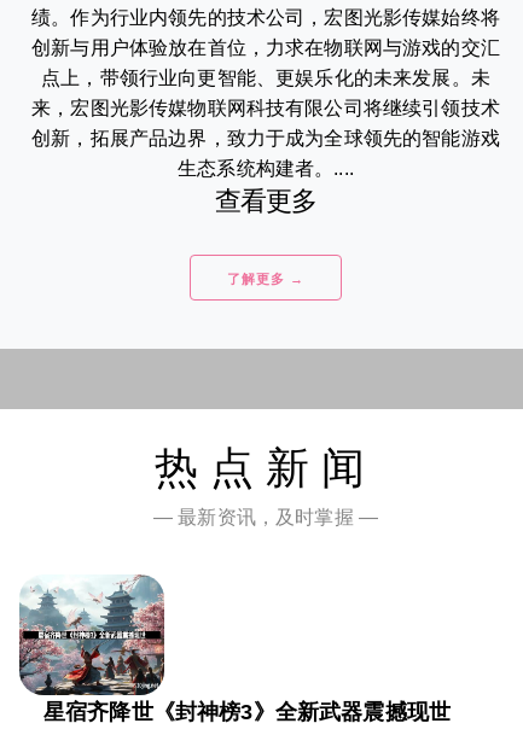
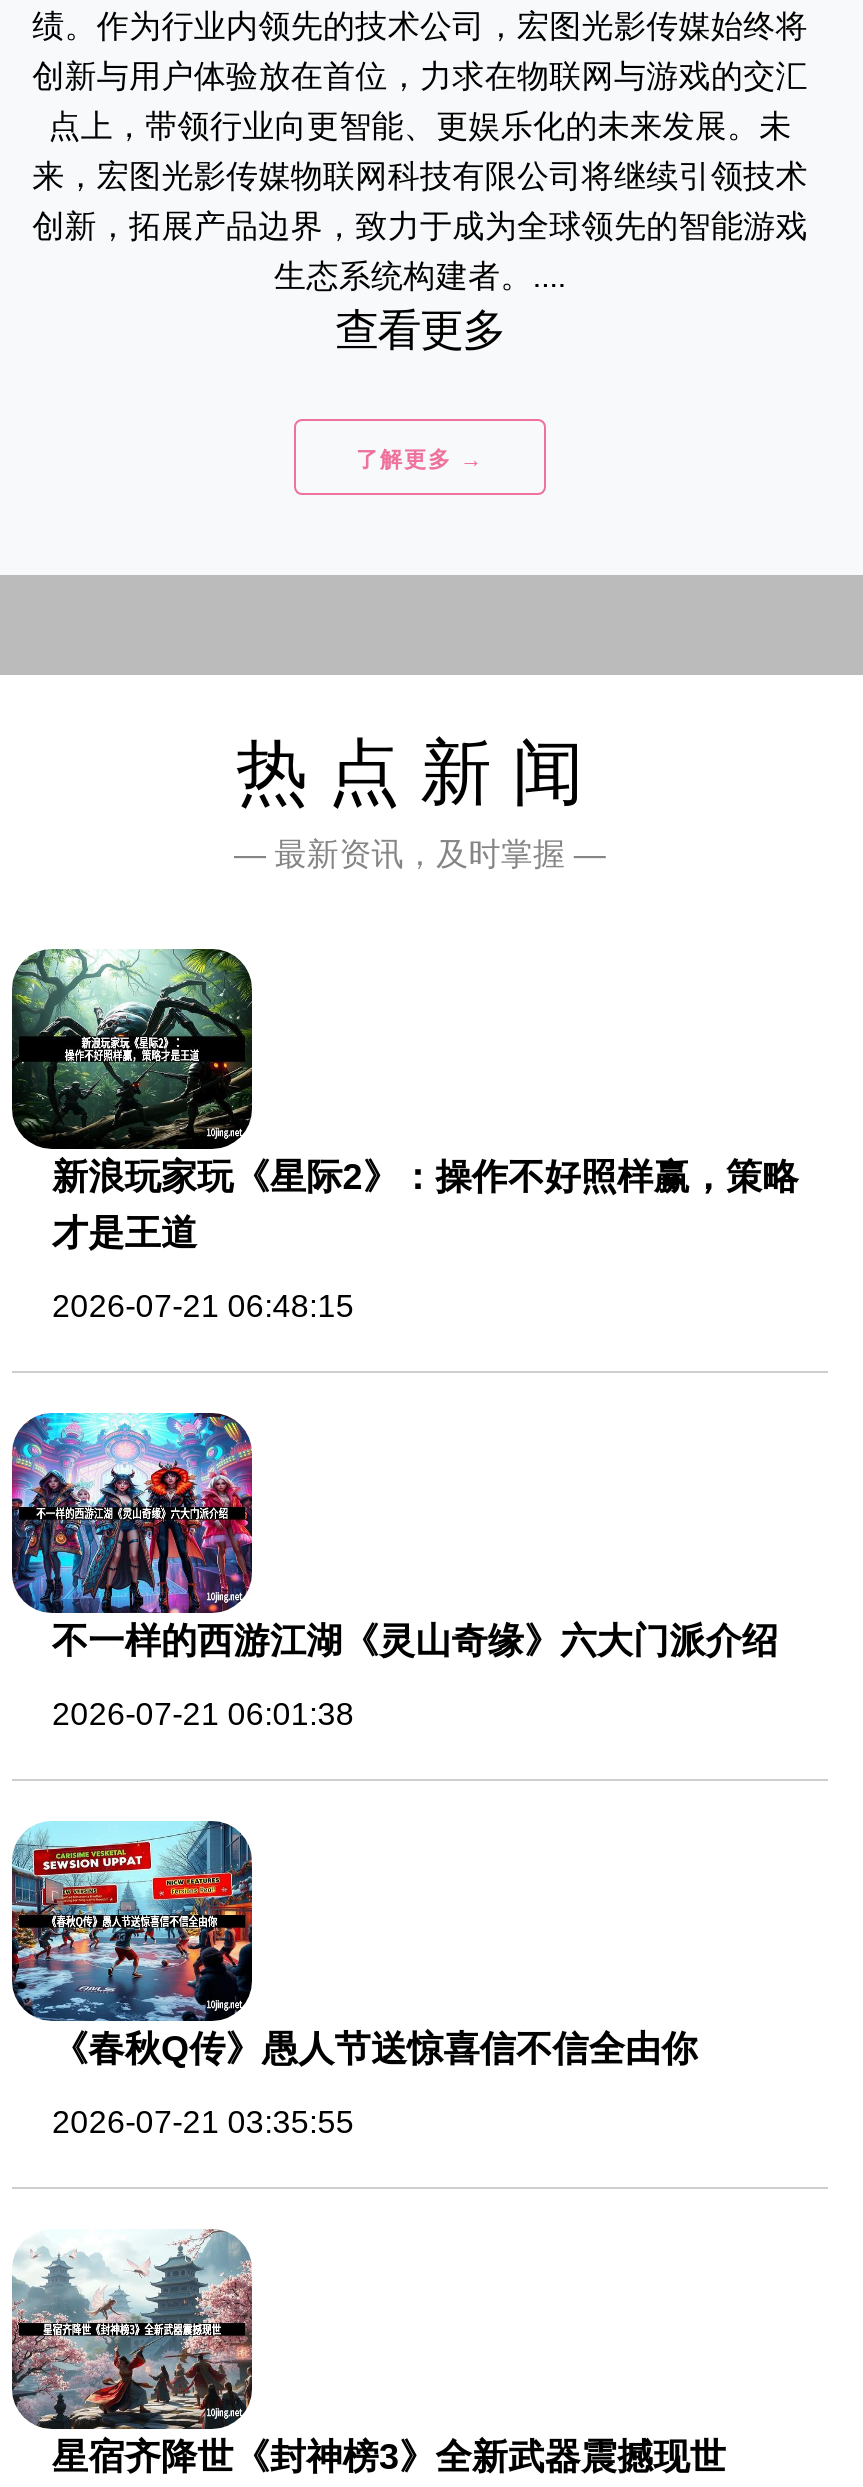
+ [image]
+ 新浪玩家玩《星际2》：操作不好照样赢，策略
+ 才是王道
+ 2026-07-21 06:48:15

+ [image]
+ 不一样的西游江湖《灵山奇缘》六大门派介绍
+ 2026-07-21 06:01:38

+ [image]
+ 《春秋Q传》愚人节送惊喜信不信全由你
+ 2026-07-21 03:35:55
